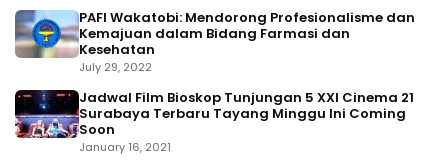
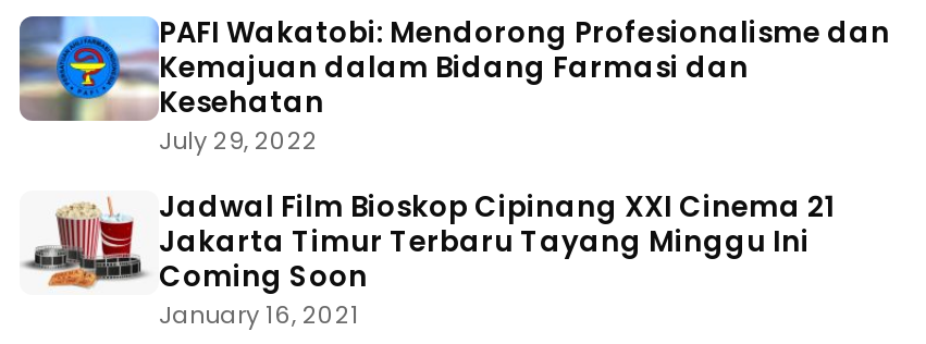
- [image]
- Jadwal Film Bioskop Tunjungan 5 XXI Cinema 21
- Surabaya Terbaru Tayang Minggu Ini Coming
- Soon
+ [image]
+ Jadwal Film Bioskop Cipinang XXI Cinema 21
+ Jakarta Timur Terbaru Tayang Minggu Ini
+ Coming Soon
